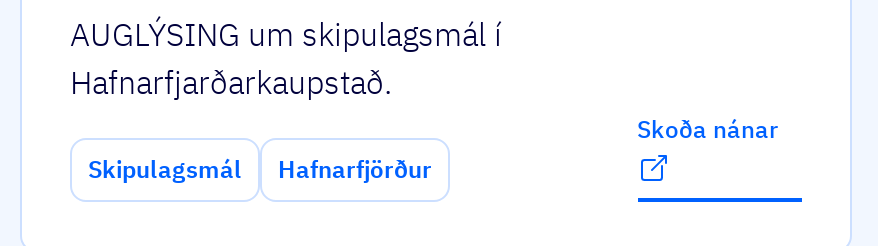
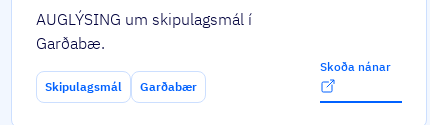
- Hafnarfjarðarkaupstað.
+ Garðabæ.

- Hafnarfjörður
+ Garðabær
